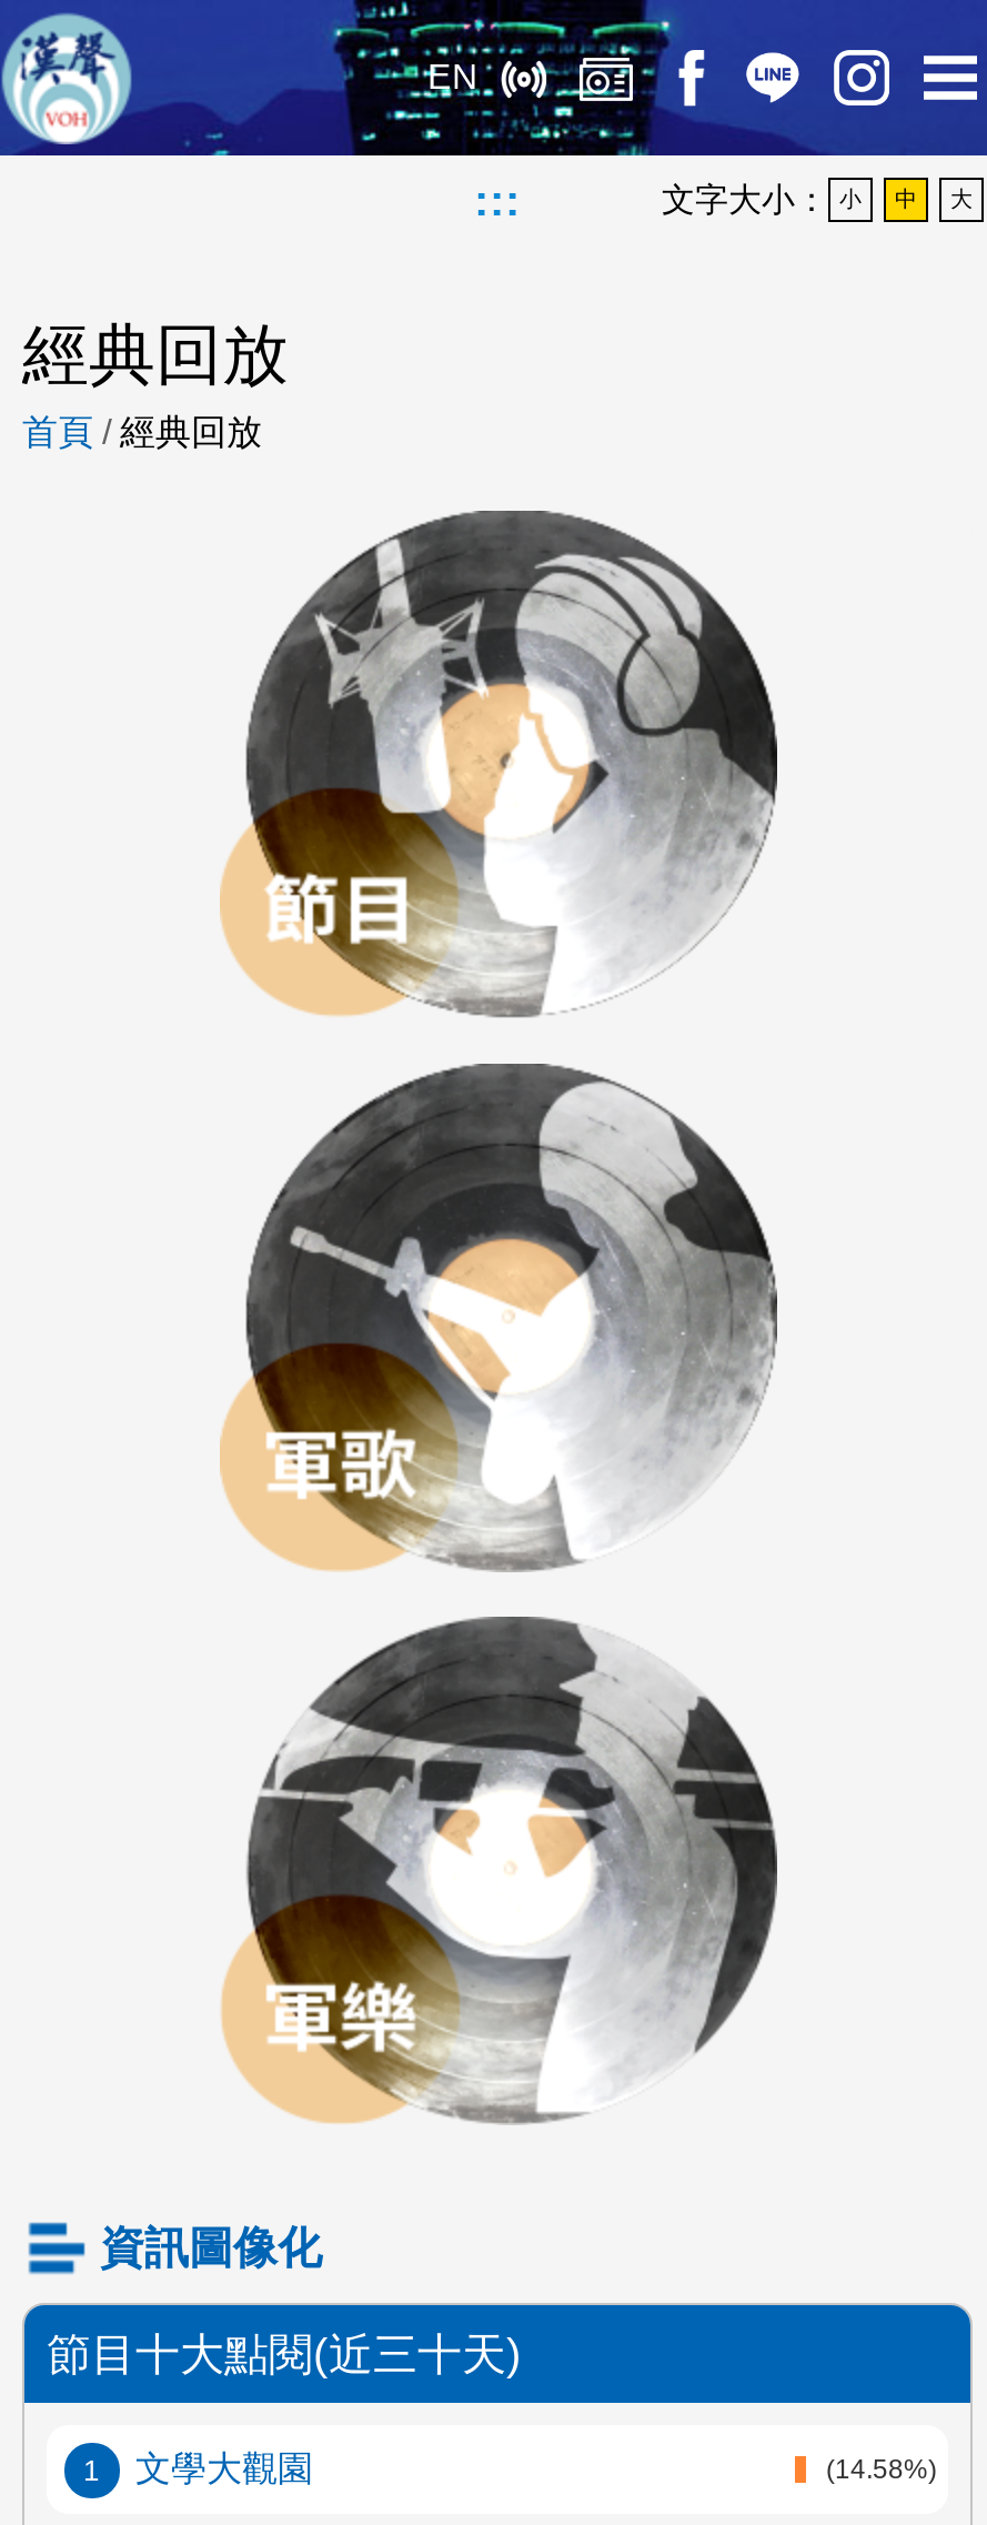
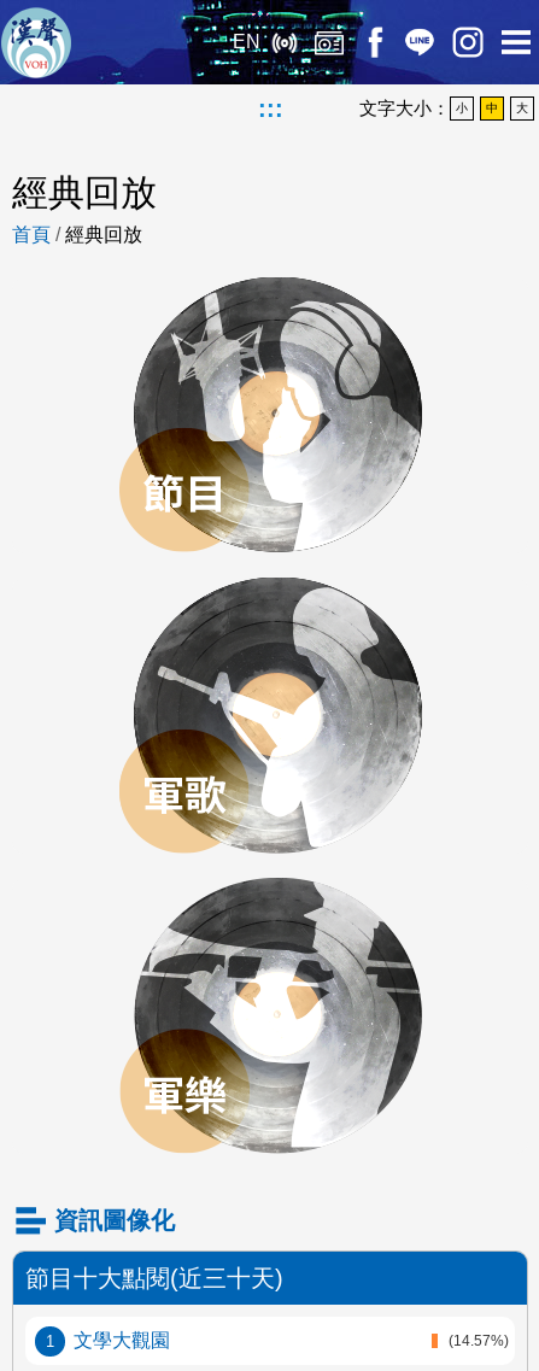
- (14.58%)
+ (14.57%)
